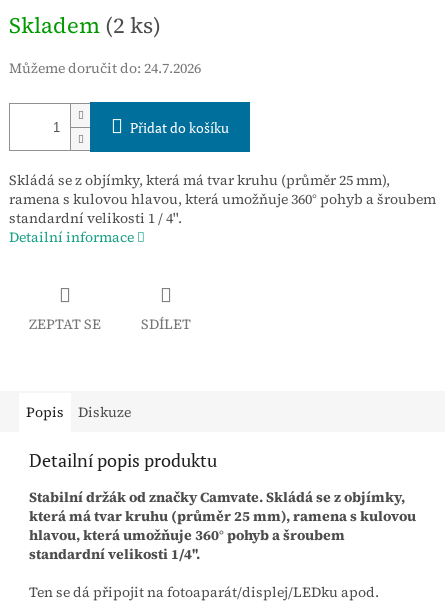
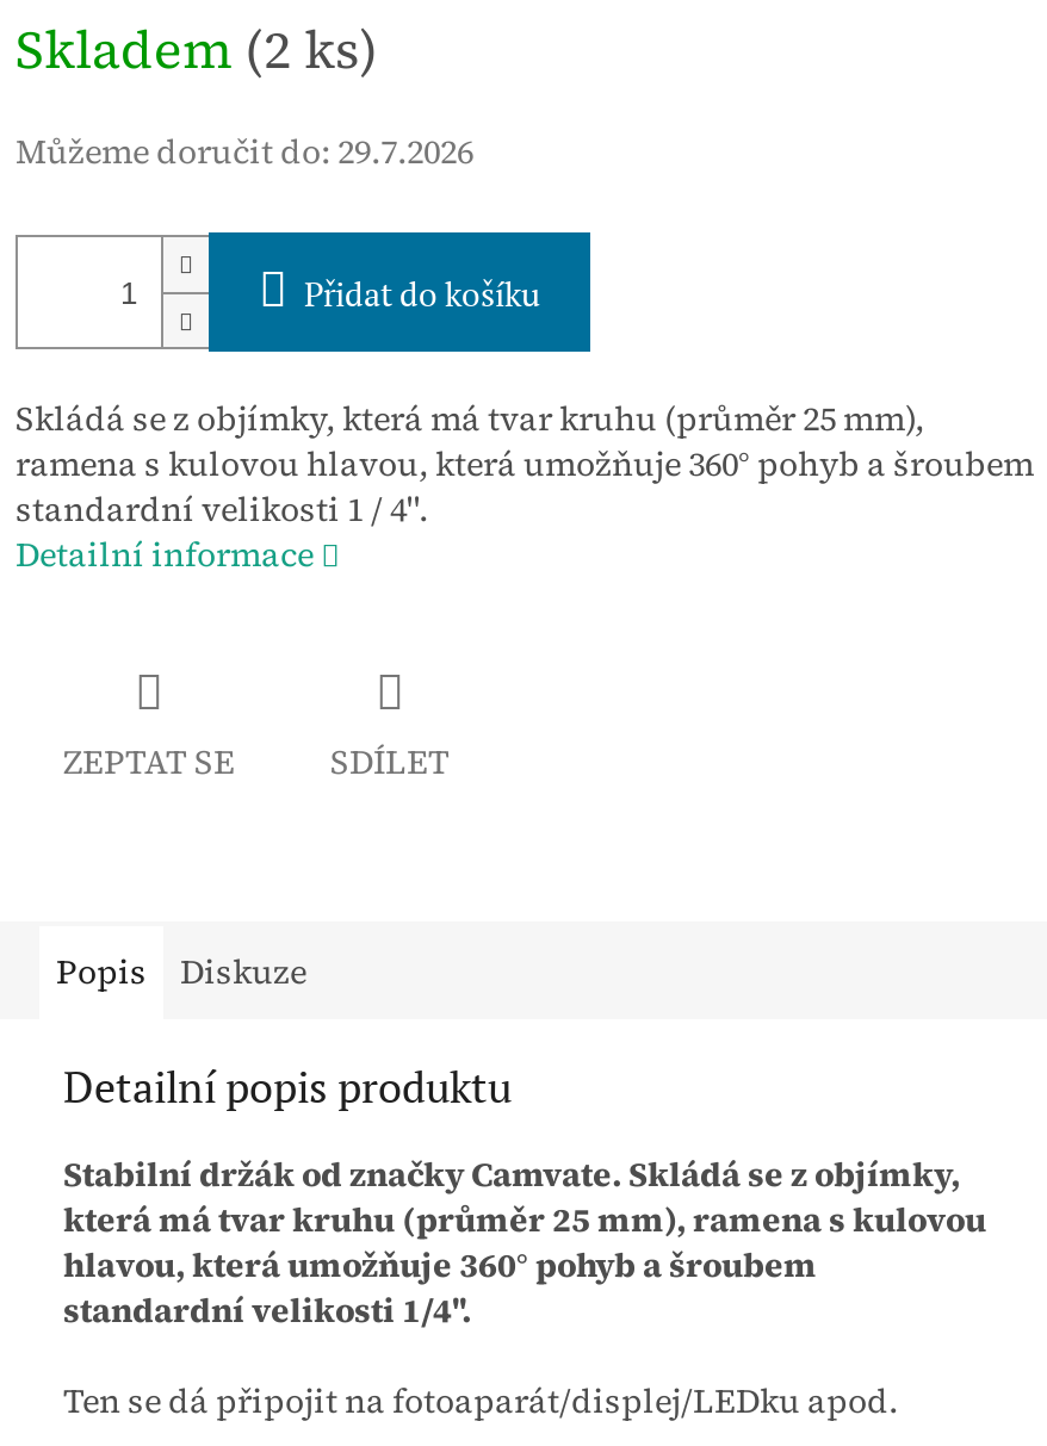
- Můžeme doručit do: 24.7.2026
+ Můžeme doručit do: 29.7.2026
